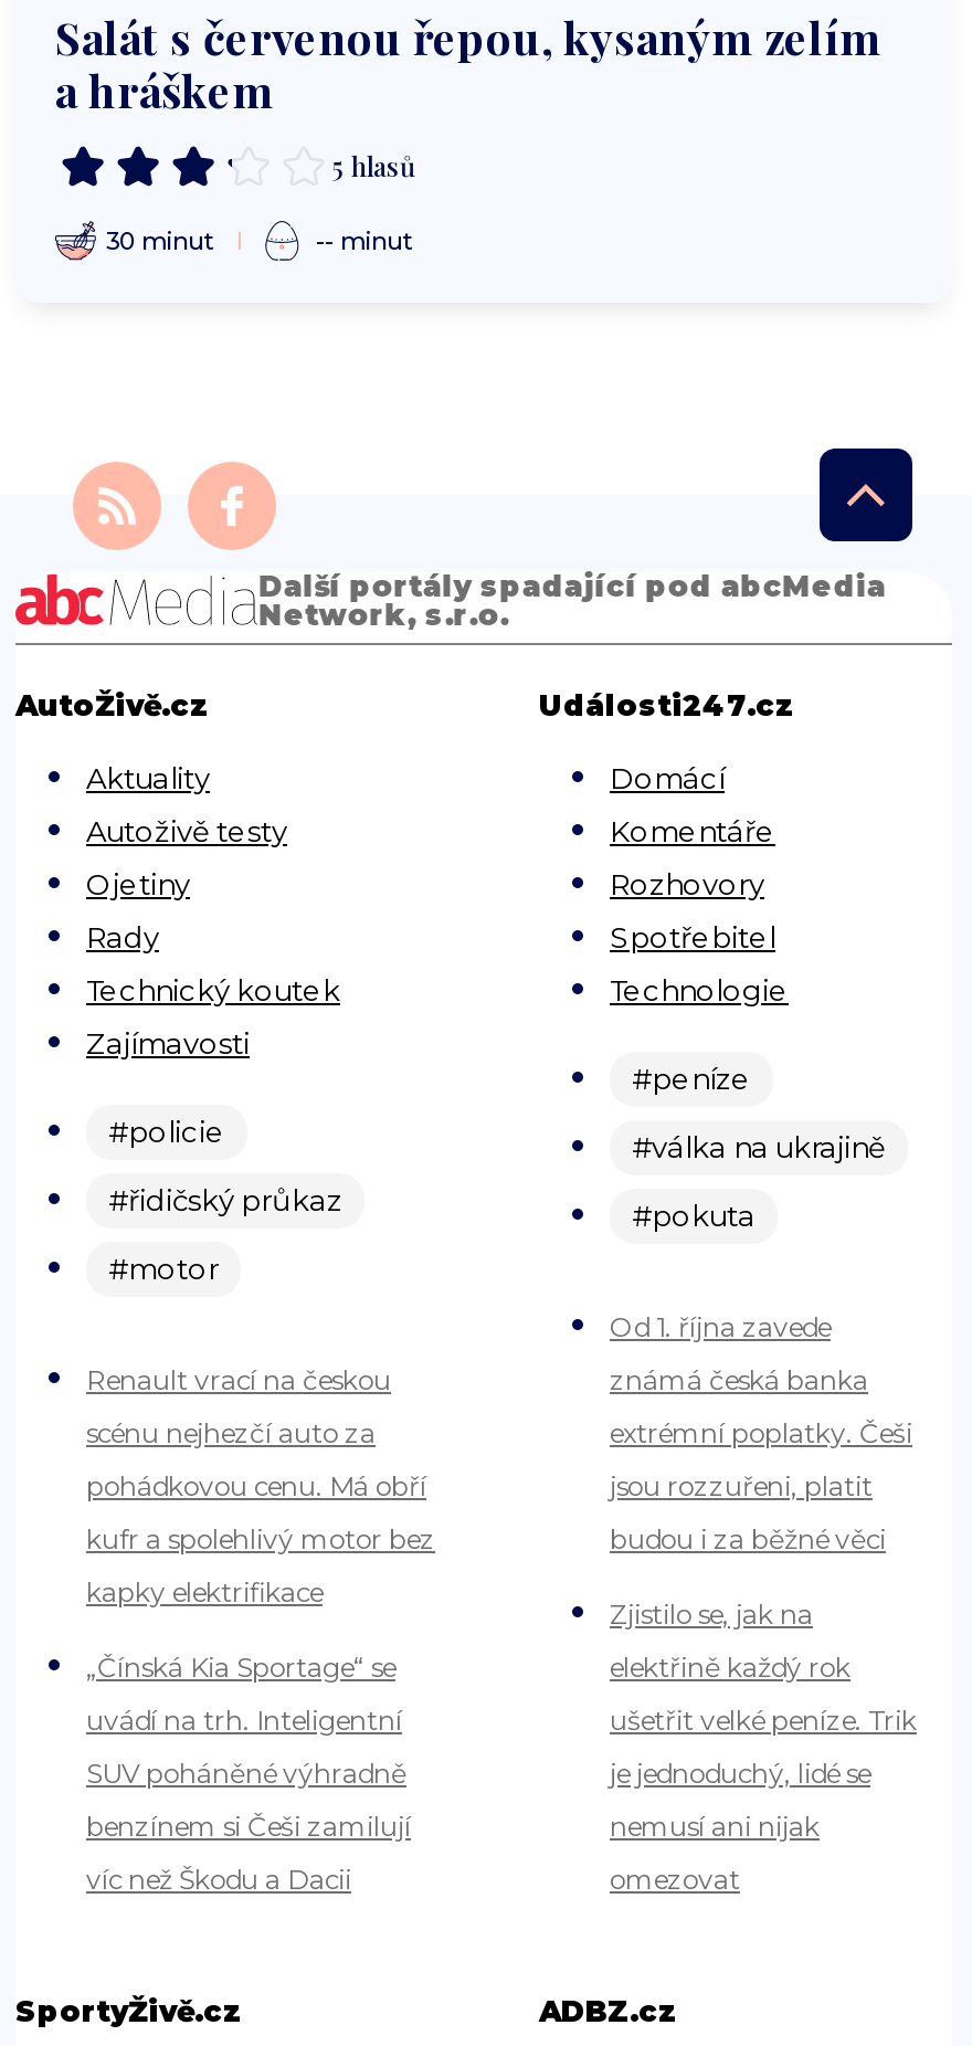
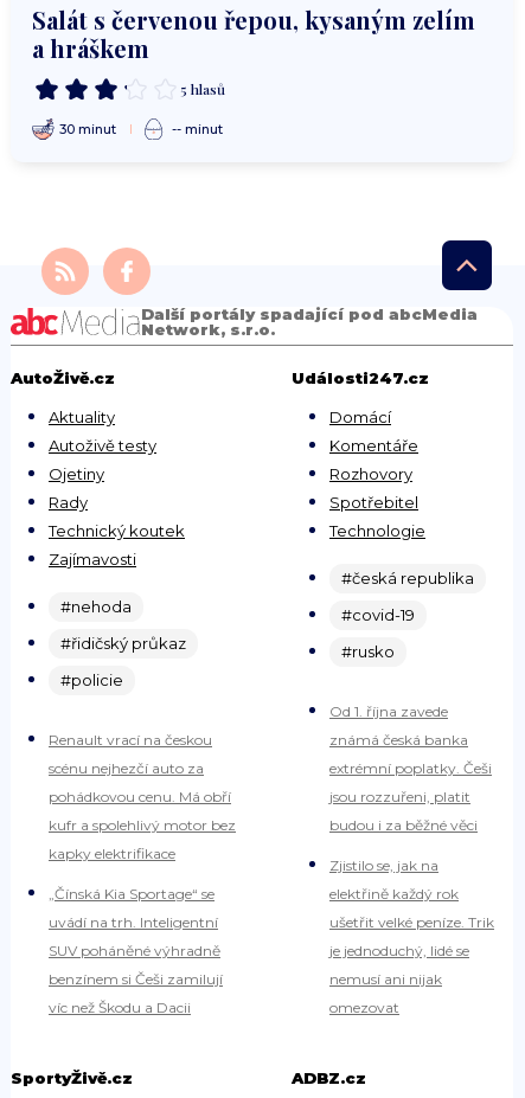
+ #nehoda

- #peníze
+ #česká republika

moved down: #policie

- #válka na ukrajině
+ #covid-19

- #pokuta
+ #rusko

- #motor
